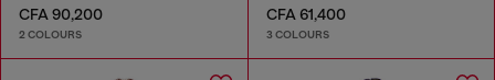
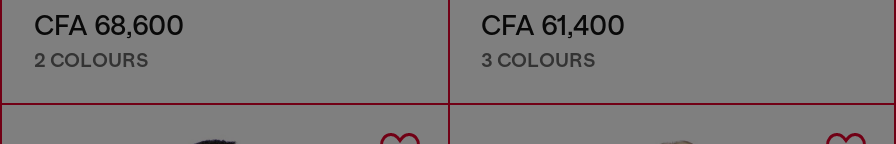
- CFA 90,200
+ CFA 68,600
